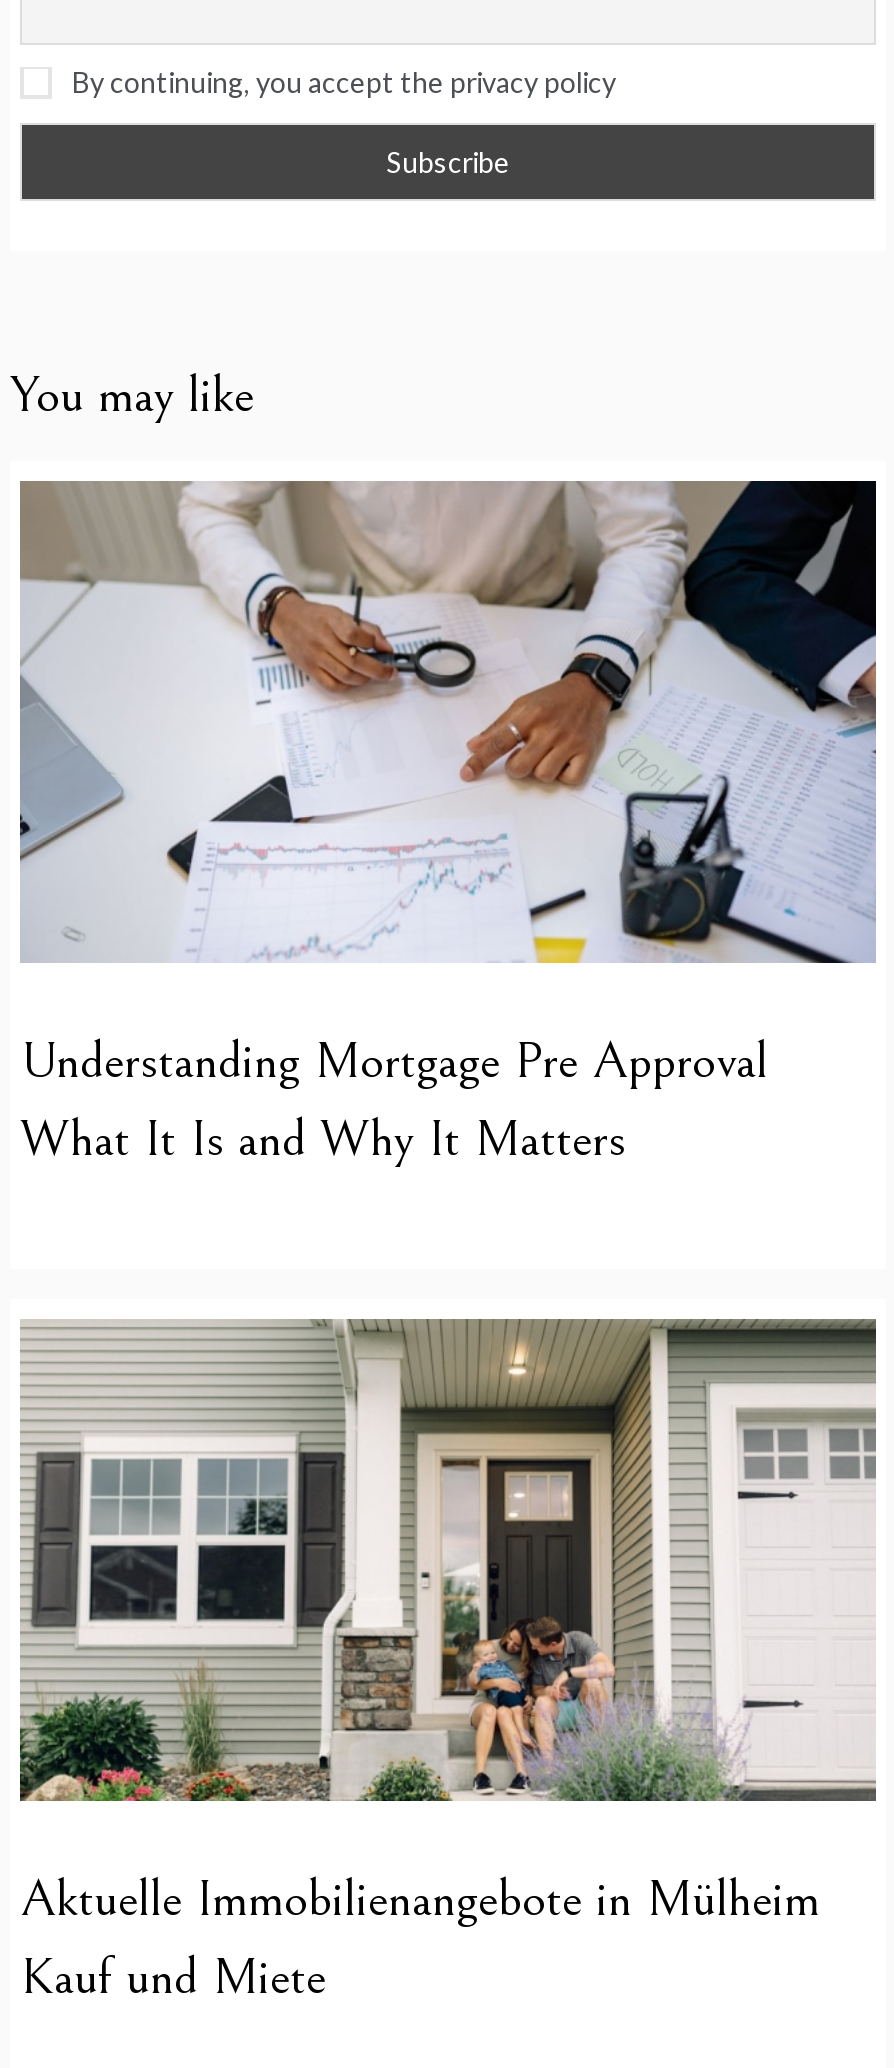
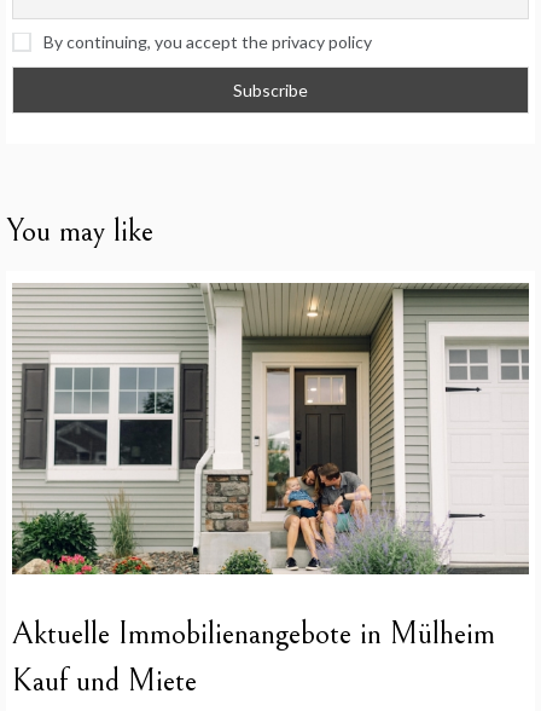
- [image]
- Understanding Mortgage Pre Approval
- What It Is and Why It Matters
